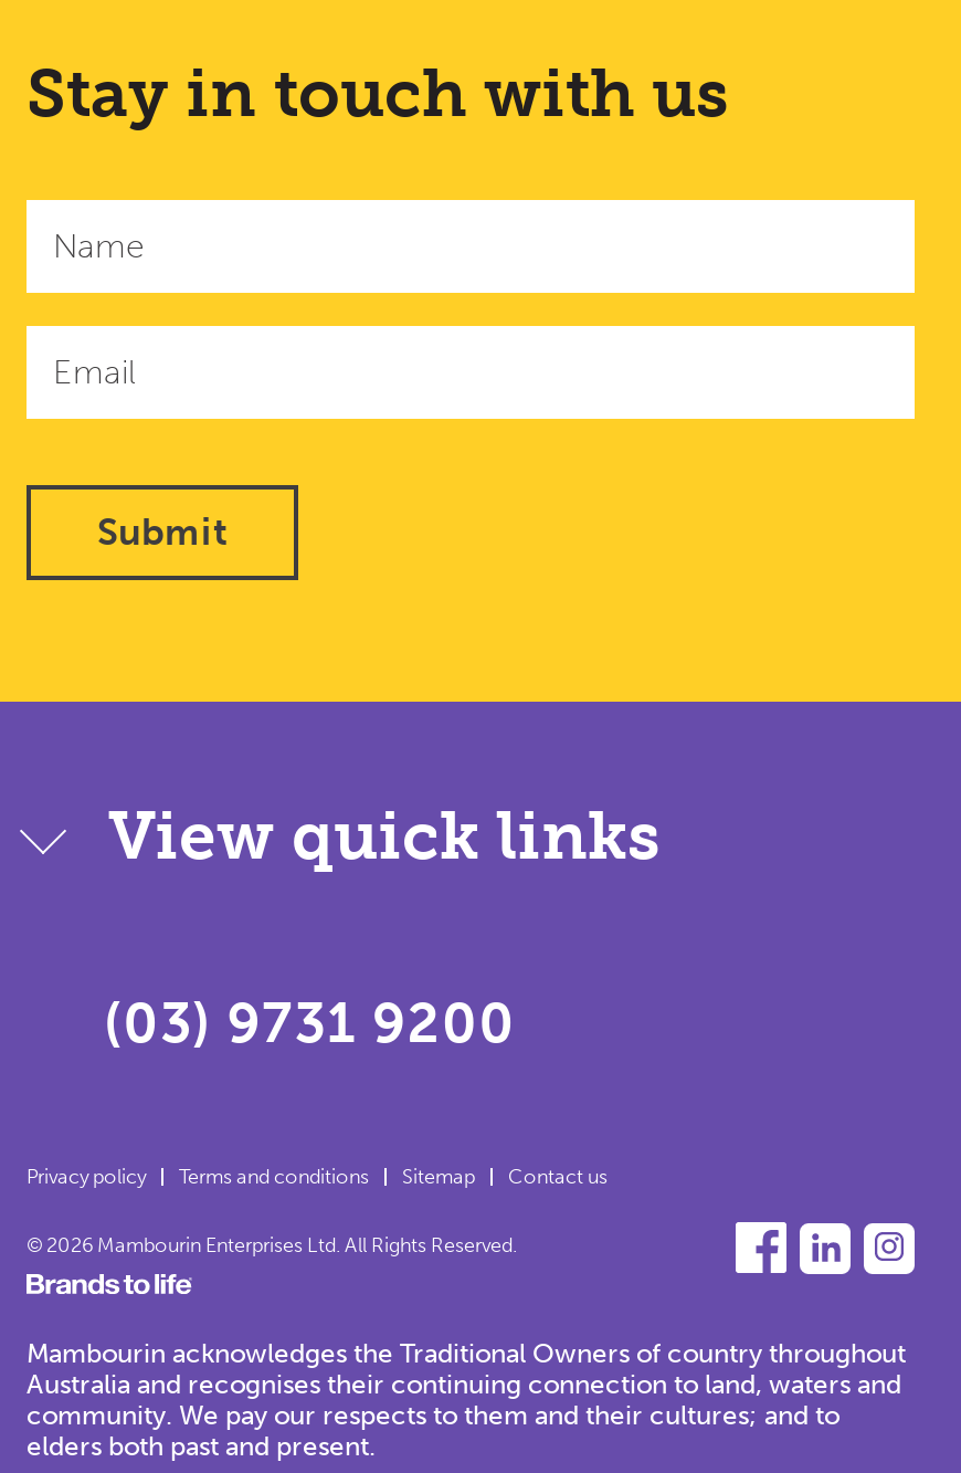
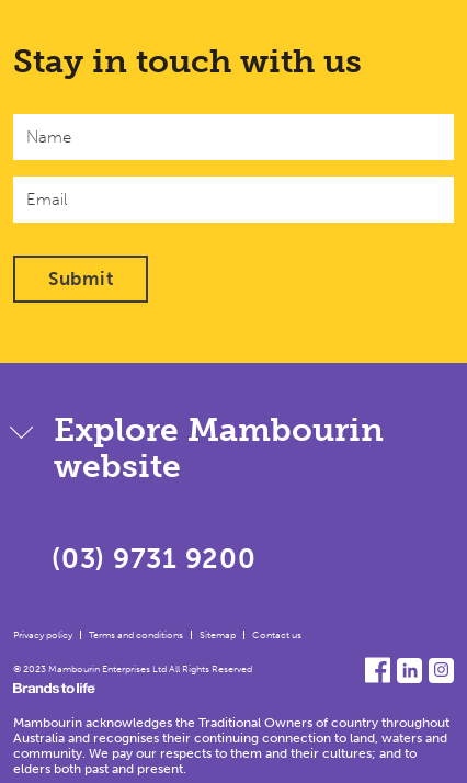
- View quick links
+ Explore Mambourin
+ website

- © 2026 Mambourin Enterprises Ltd. All Rights Reserved.
+ © 2023 Mambourin Enterprises Ltd All Rights Reserved
